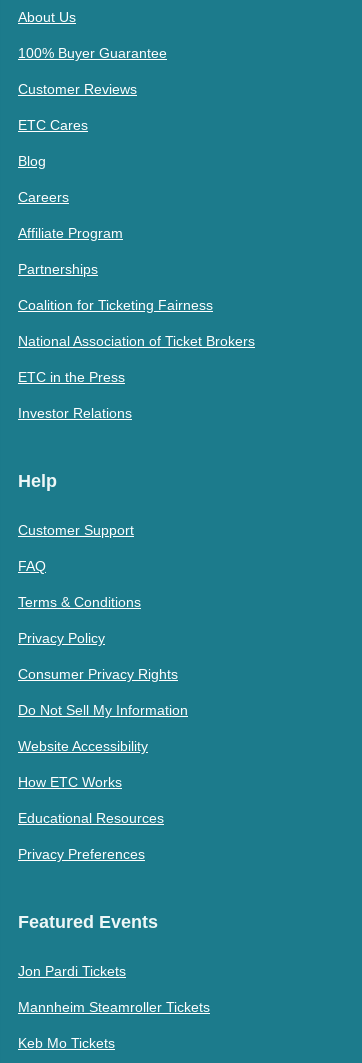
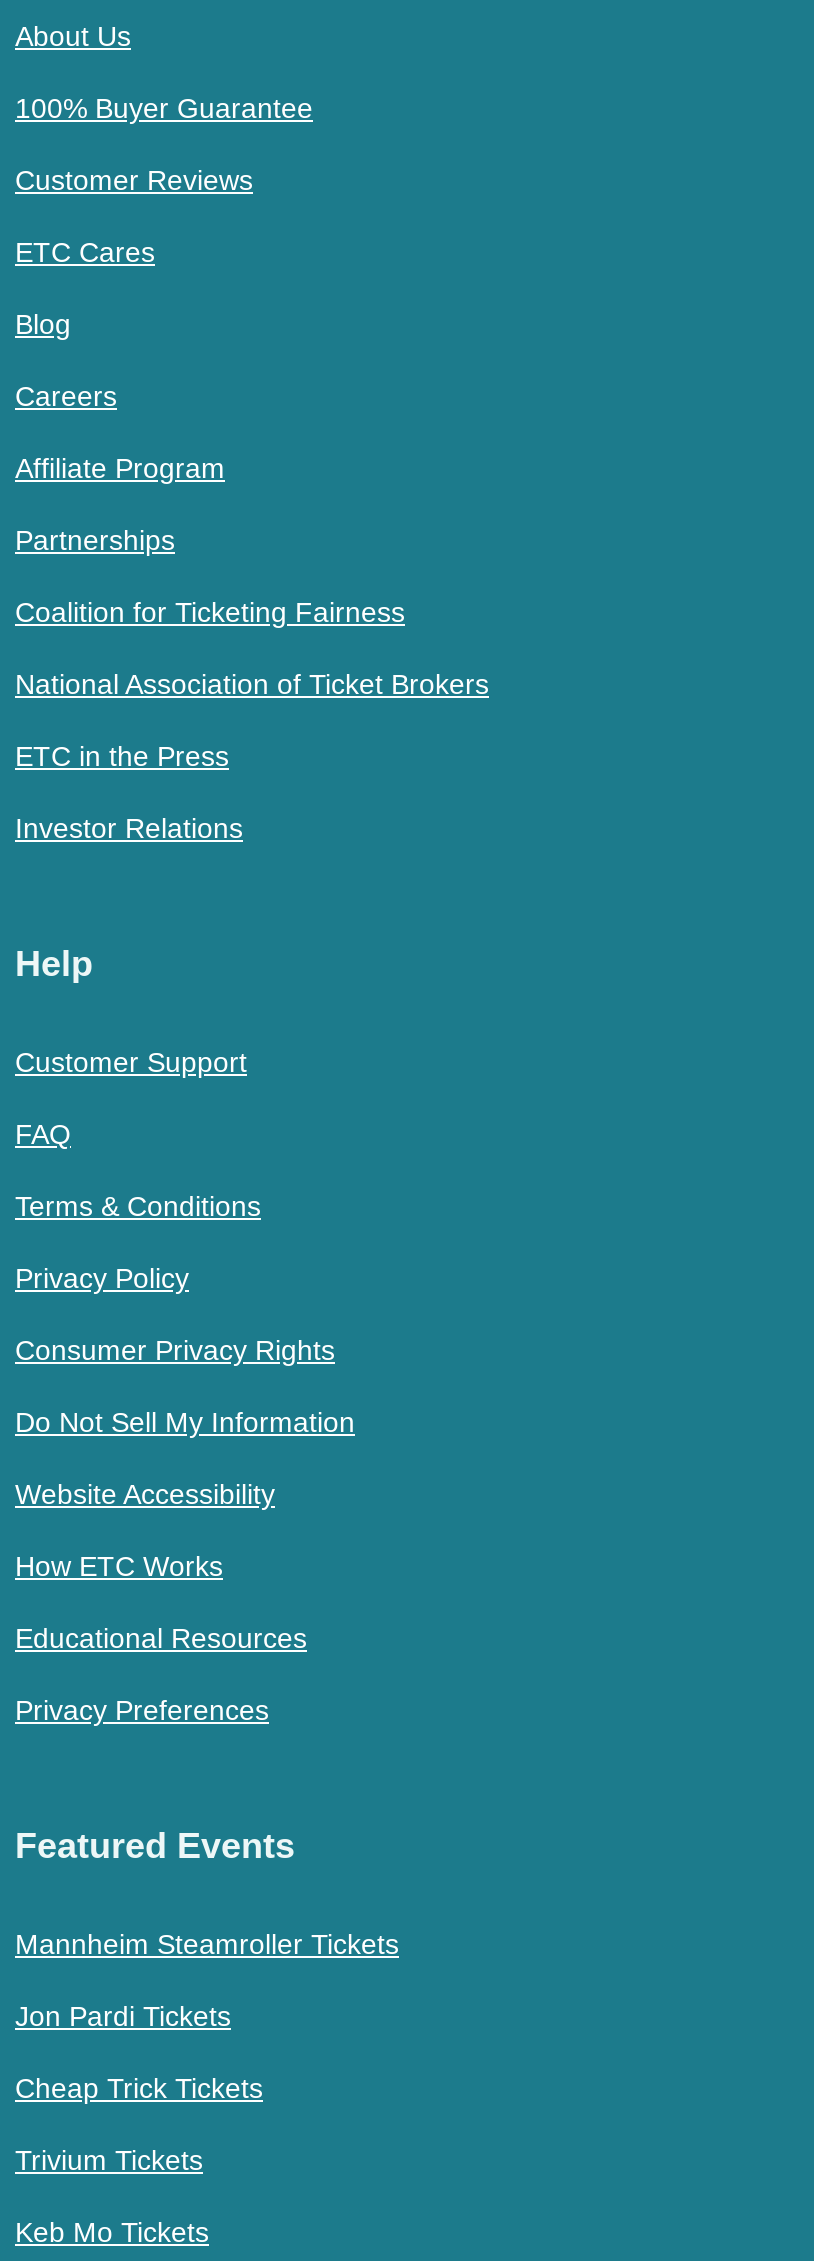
+ Cheap Trick Tickets
+ Trivium Tickets

moved up: Mannheim Steamroller Tickets
